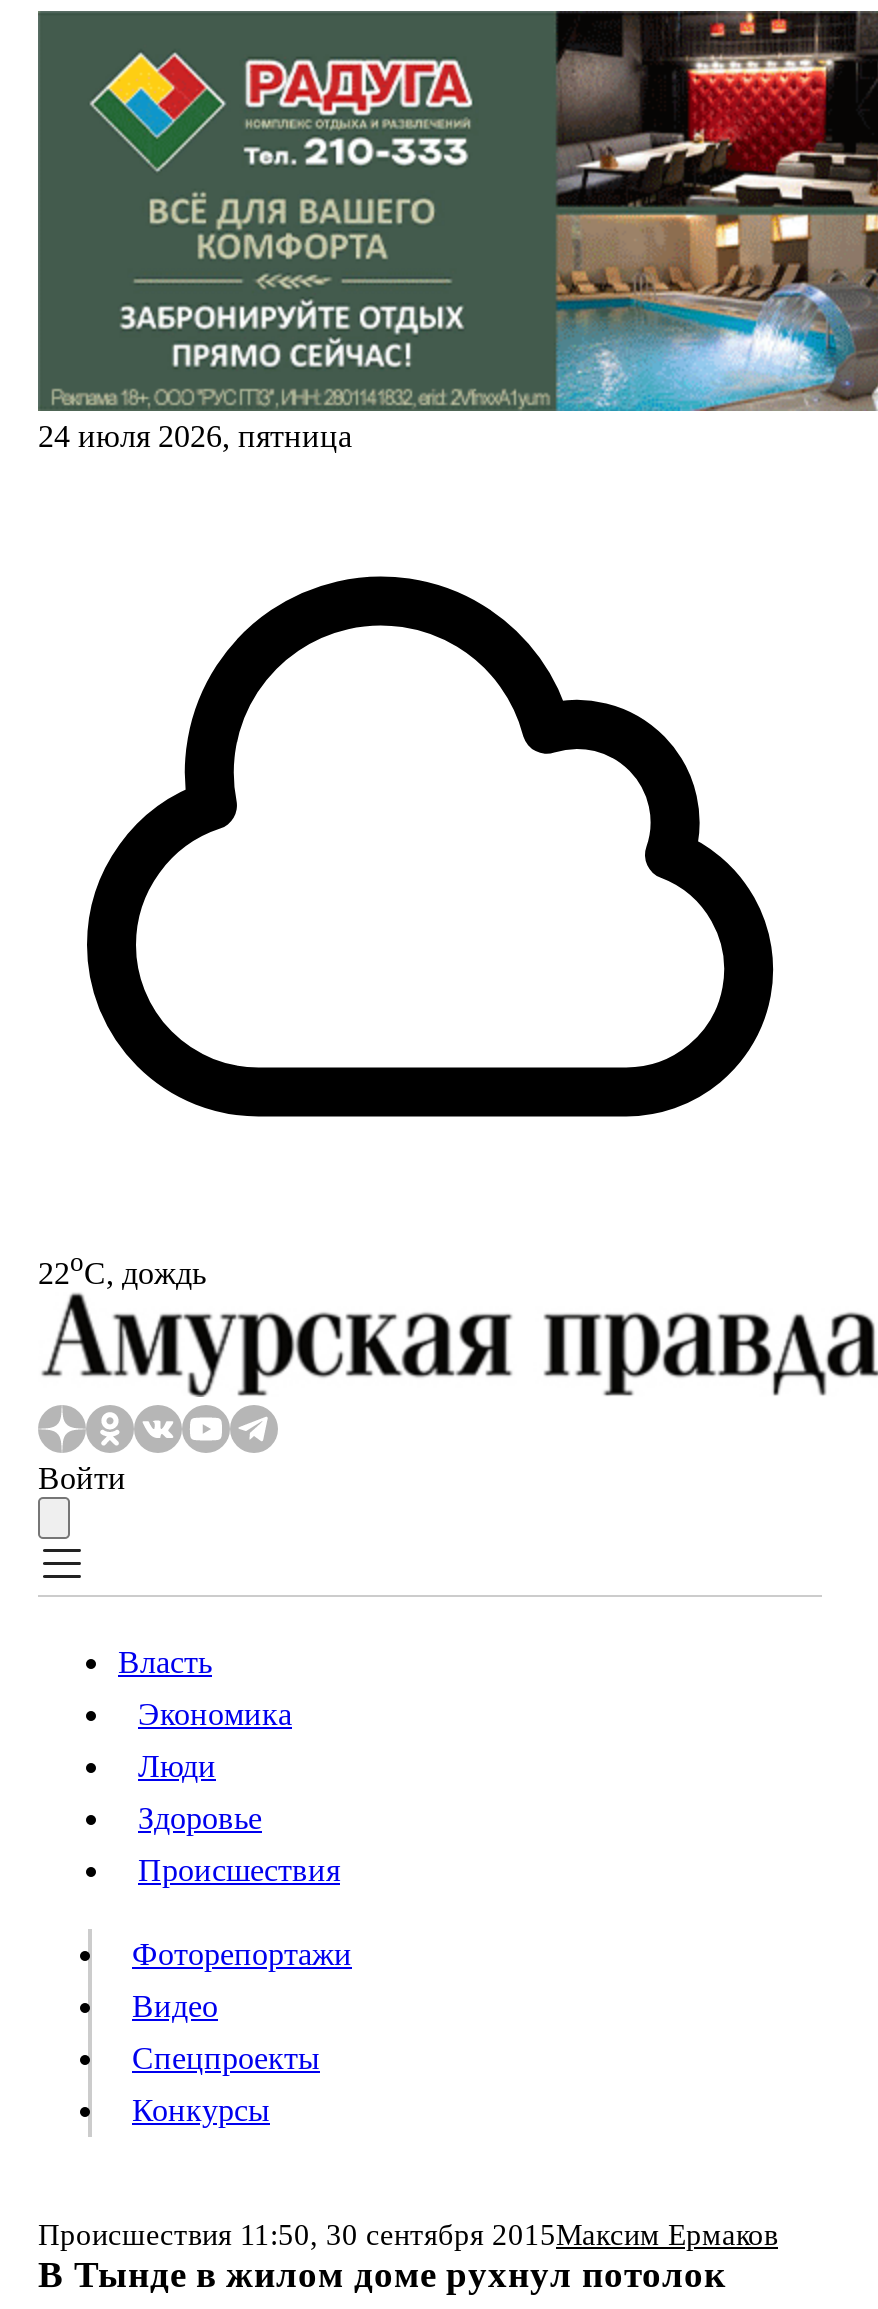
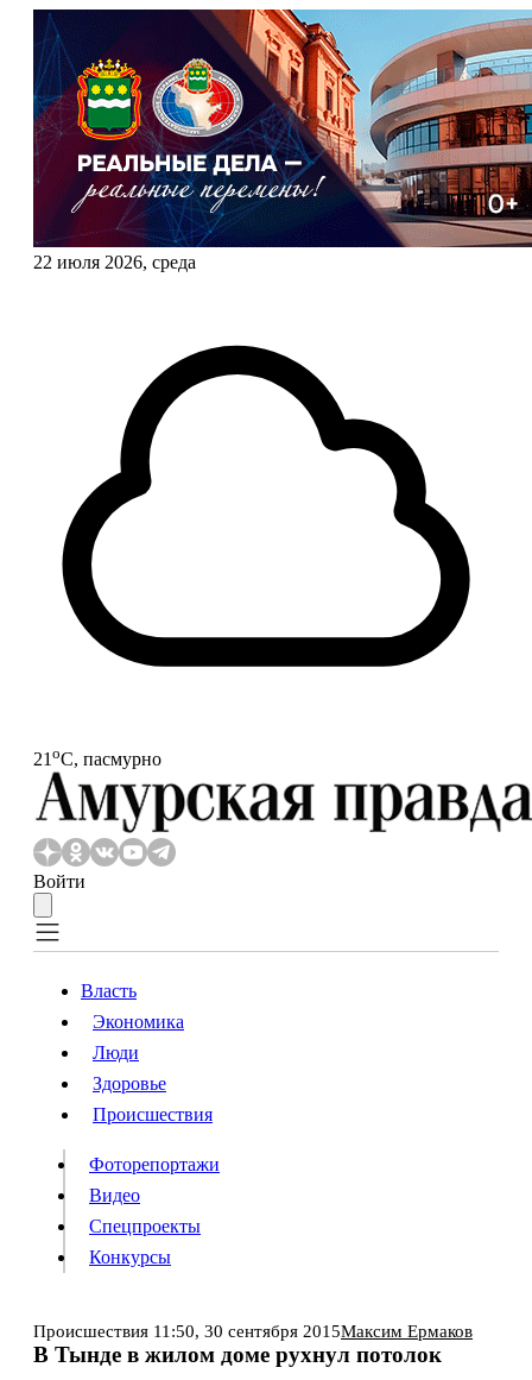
- [image]
- 24 июля 2026, пятница
+ [image]
+ 22 июля 2026, среда

- 22oС, дождь
+ 21oС, пасмурно
